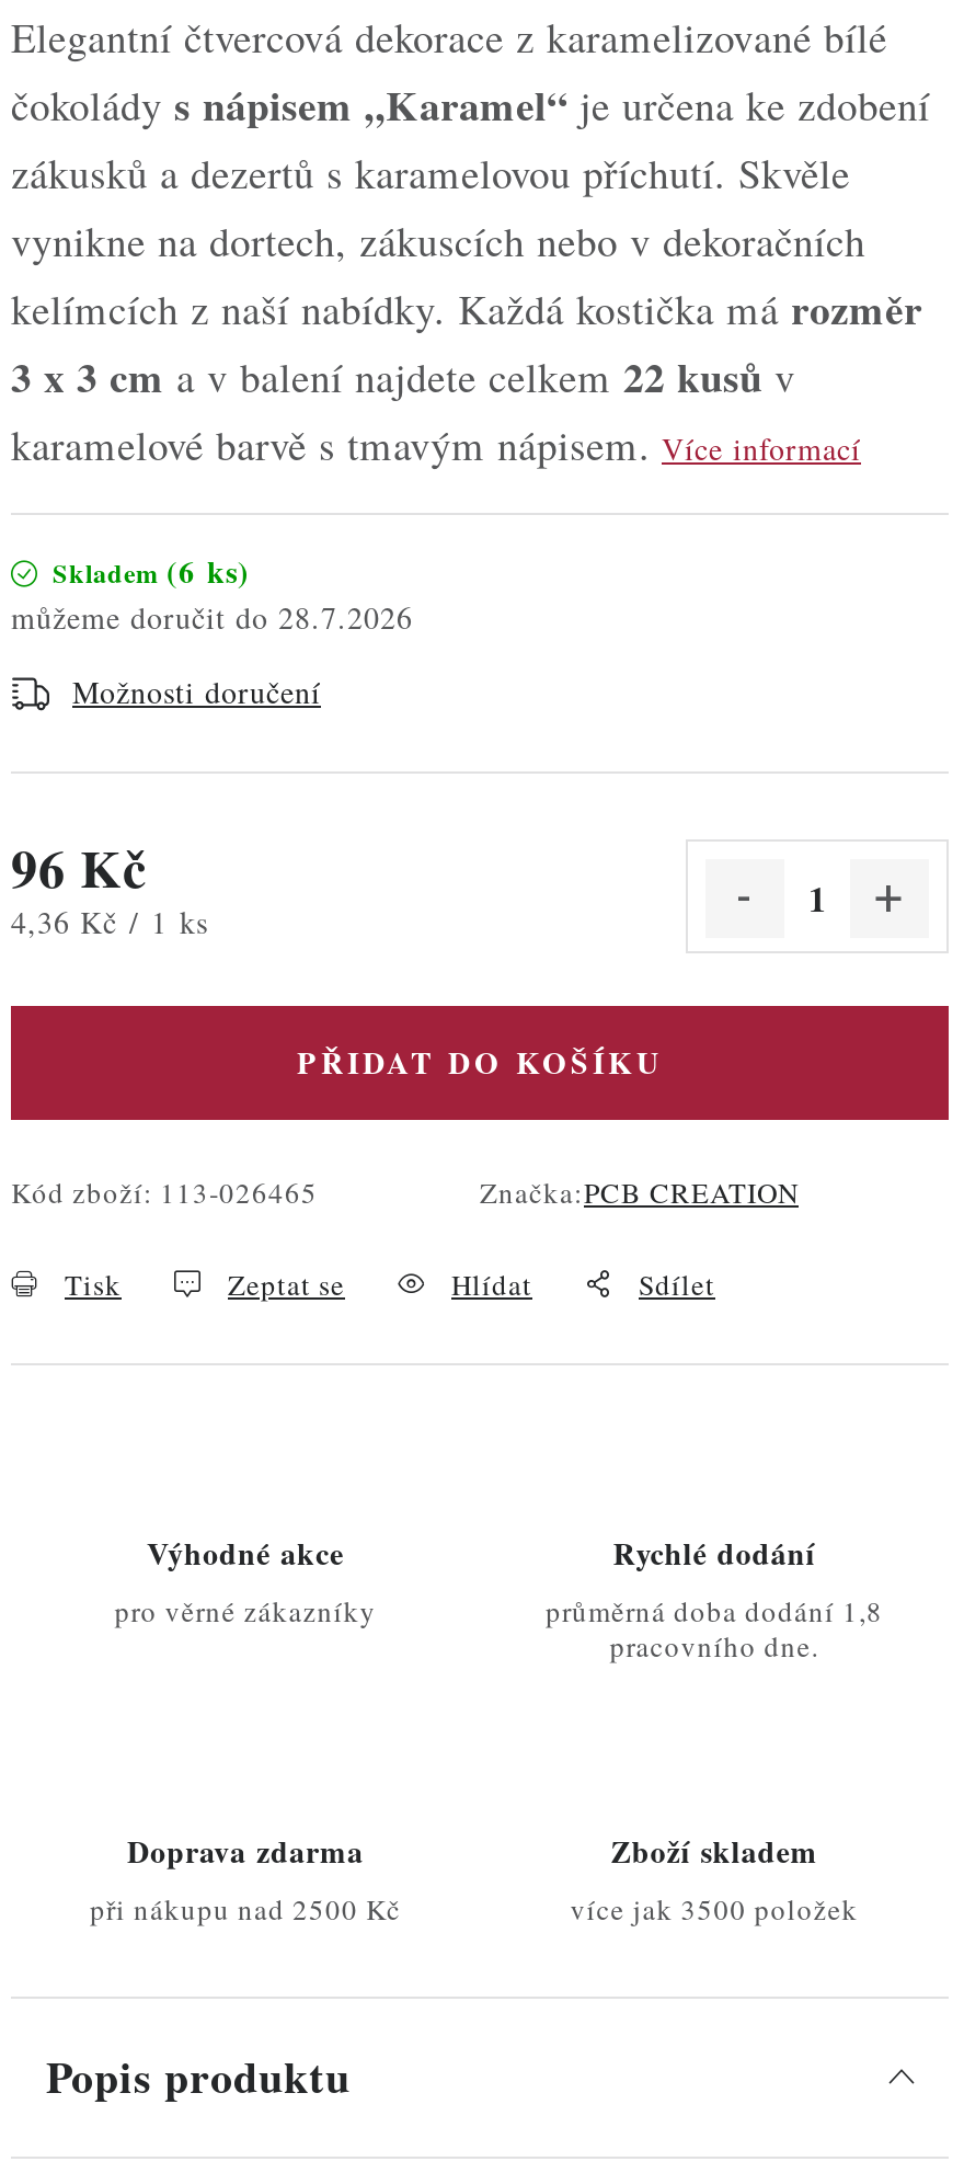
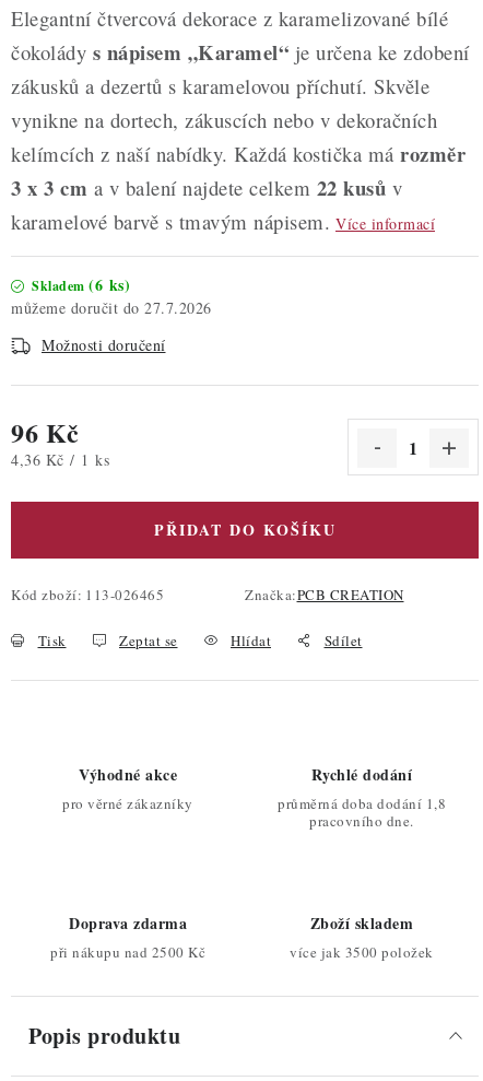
- 28.7.2026
+ 27.7.2026
